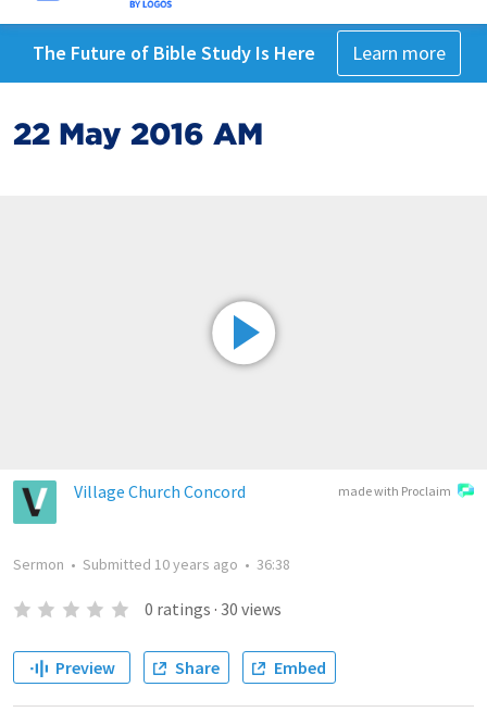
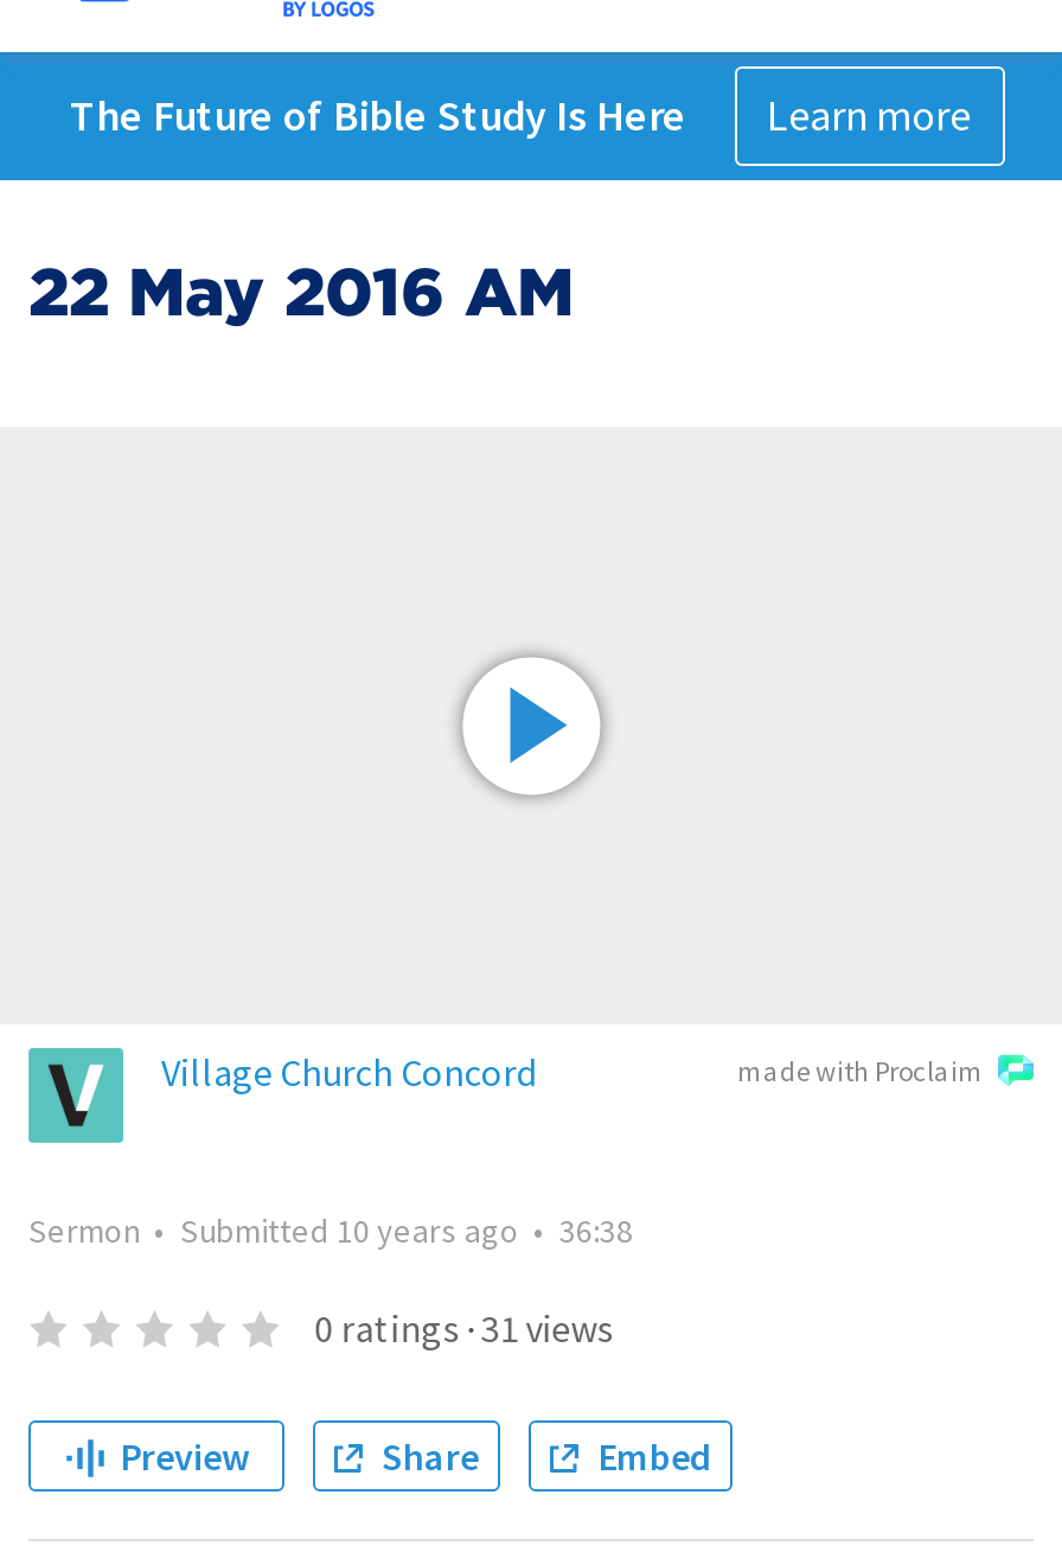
- 0 ratings · 30 views
+ 0 ratings · 31 views
